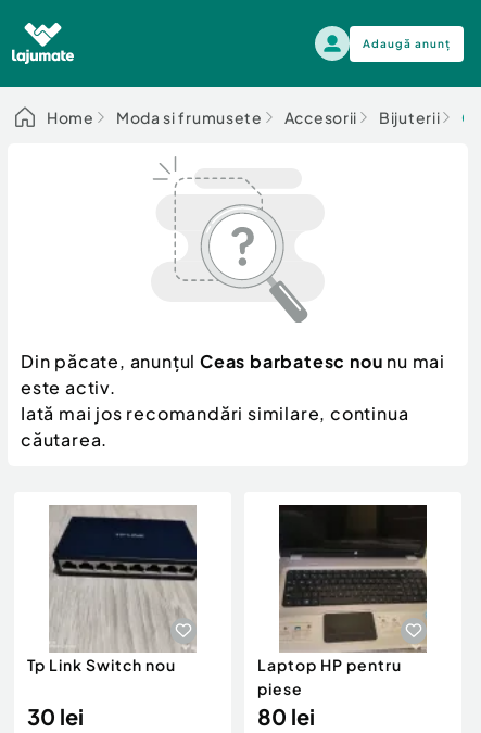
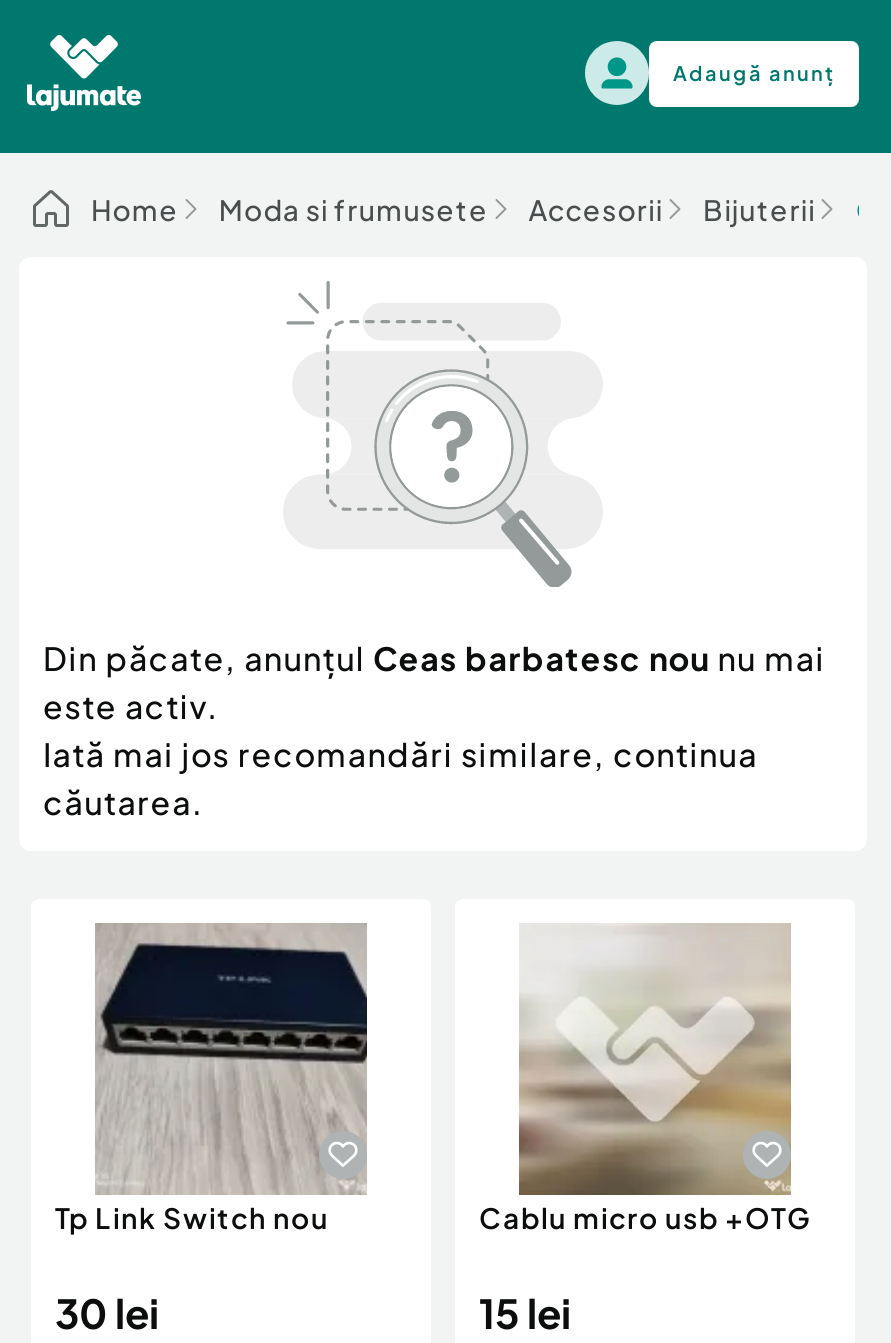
- [image]
- Laptop HP pentru
- piese
- 80 lei
+ [image]
+ Cablu micro usb +OTG
+ 15 lei
